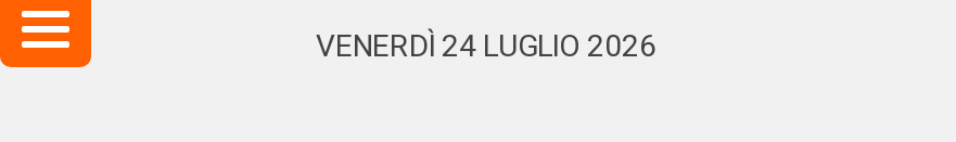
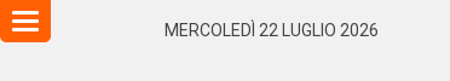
- VENERDÌ 24 LUGLIO 2026
+ MERCOLEDÌ 22 LUGLIO 2026
